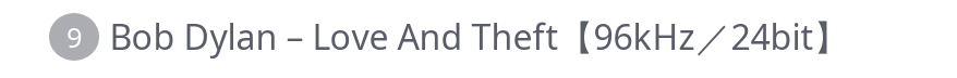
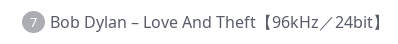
- 9 Bob Dylan – Love And Theft【96kHz／24bit】
+ 7 Bob Dylan – Love And Theft【96kHz／24bit】
